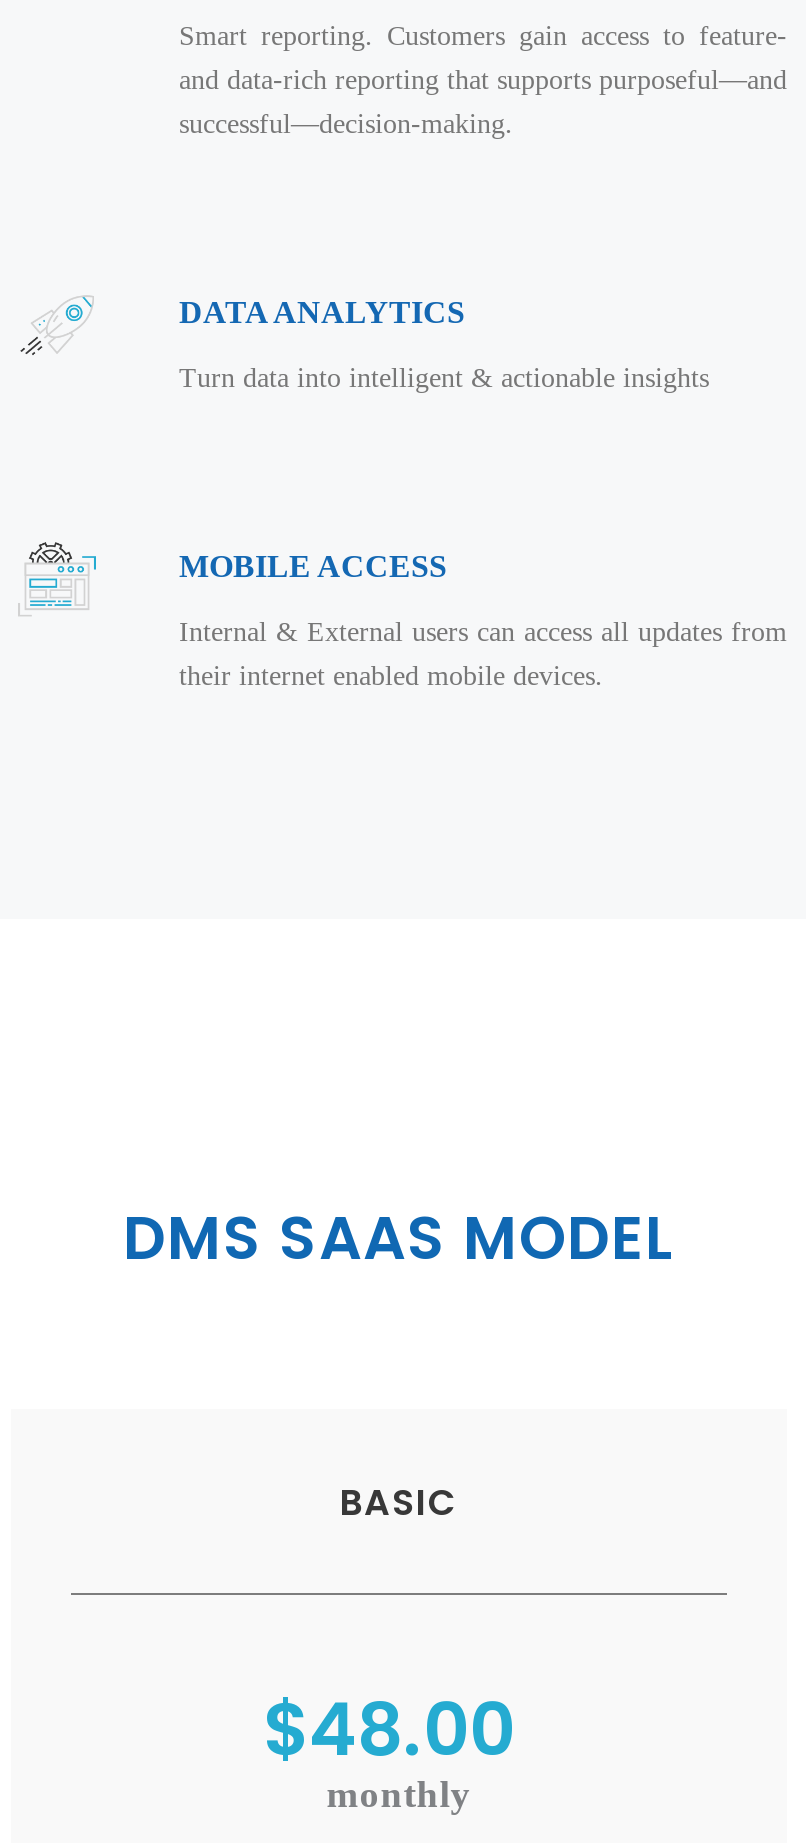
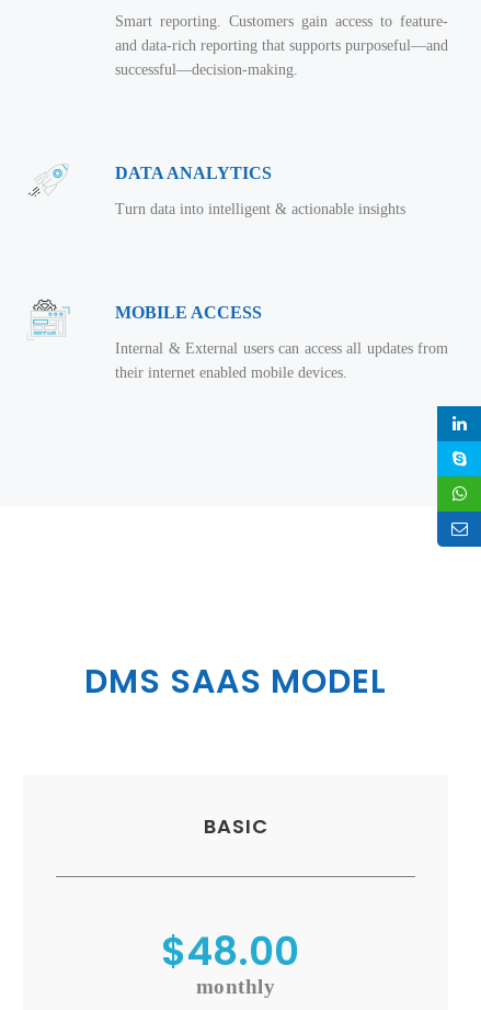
+ [image]
